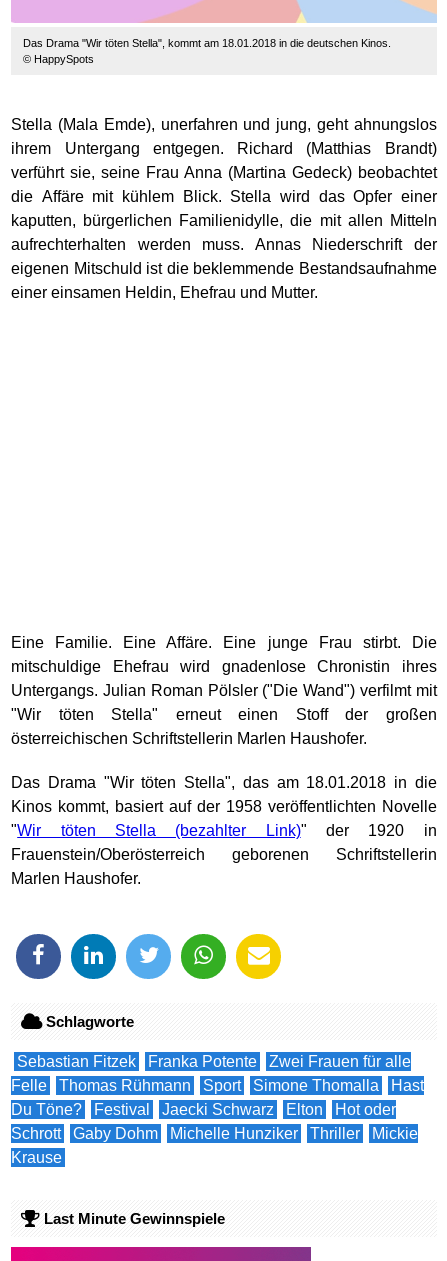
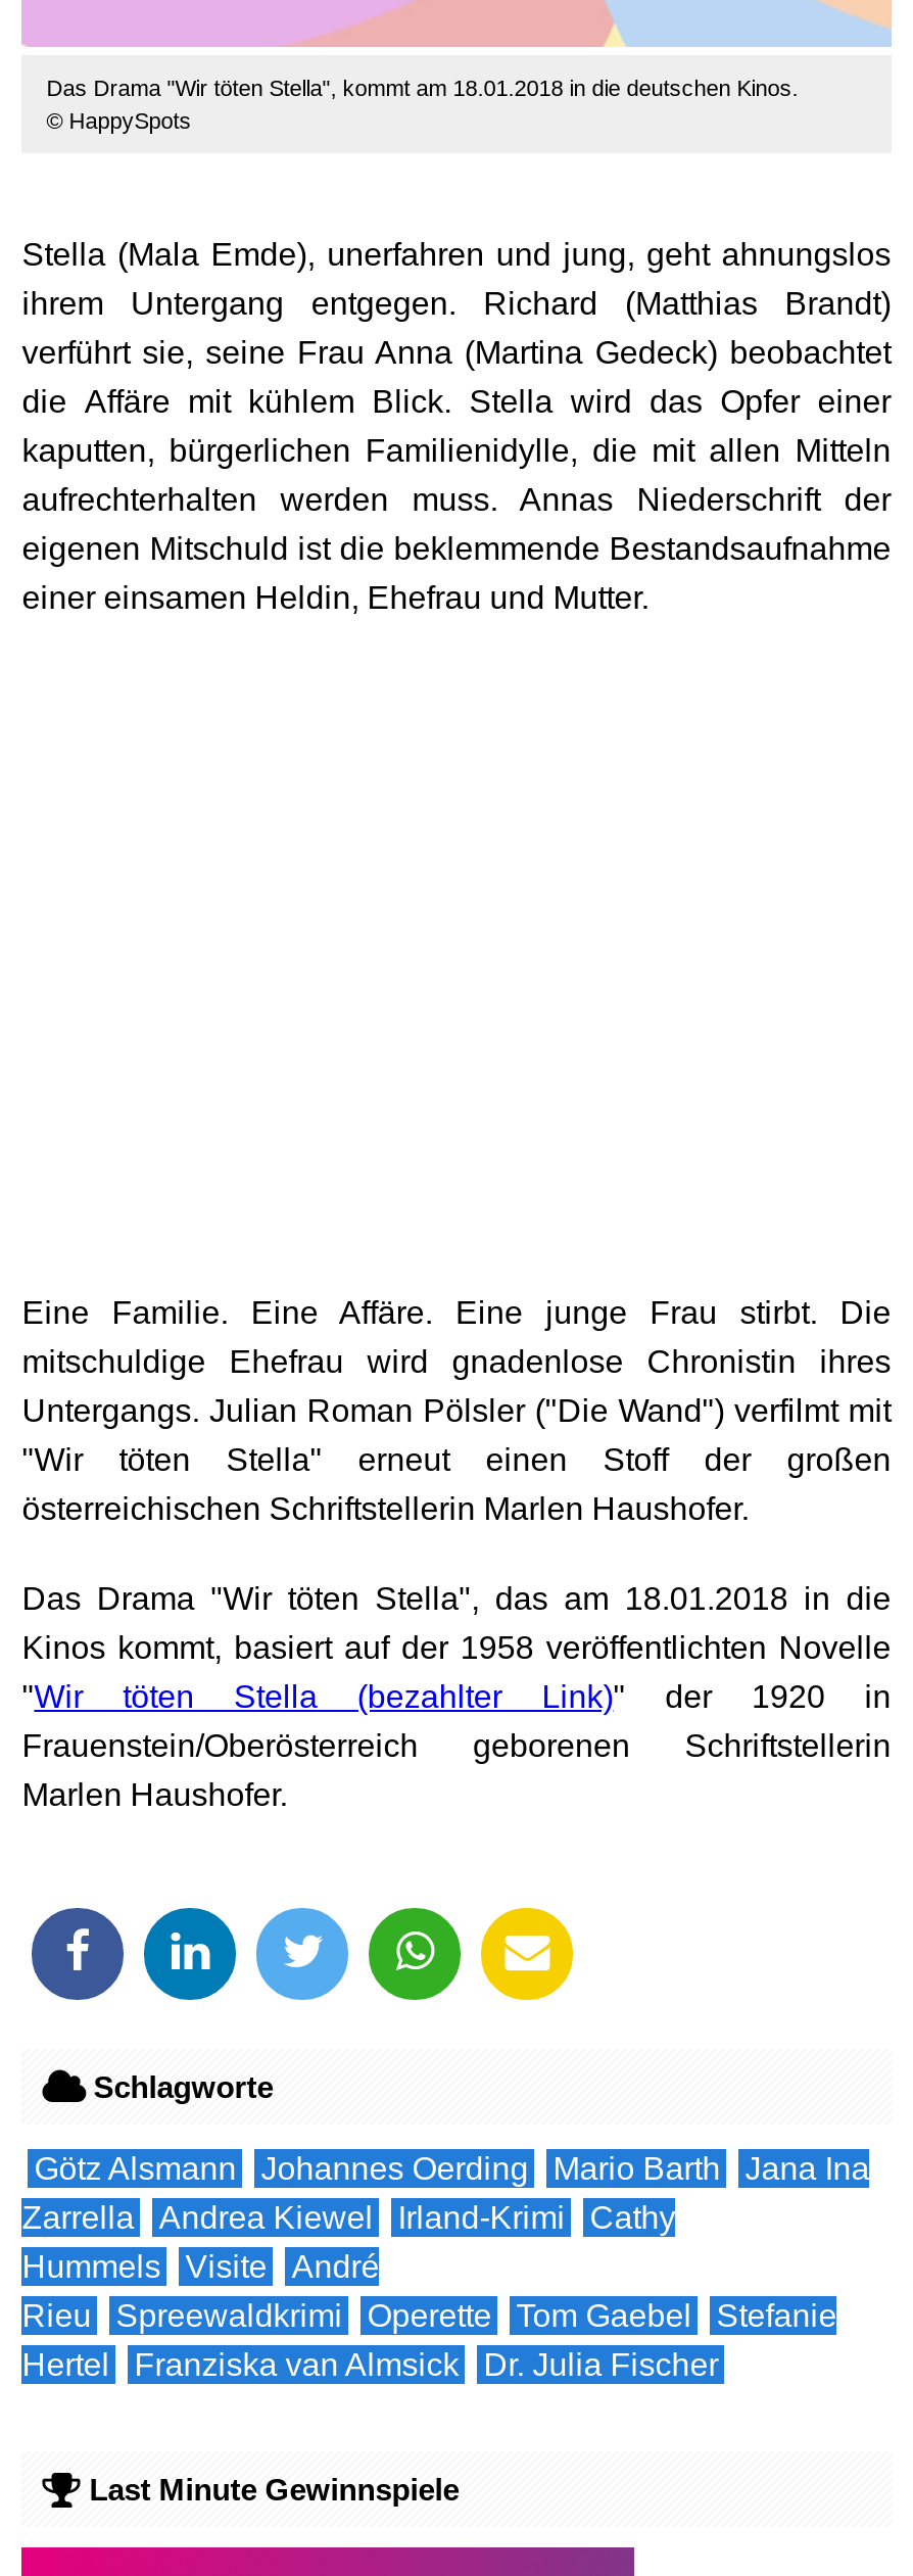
- Sebastian Fitzek
- Franka Potente
- Zwei Frauen für alle
- Felle
- Thomas Rühmann
- Sport
- Simone Thomalla
- Hast
- Du Töne?
- Festival
- Jaecki Schwarz
- Elton
- Hot oder
- Schrott
- Gaby Dohm
- Michelle Hunziker
- Thriller
- Mickie
- Krause
+ Götz Alsmann
+ Johannes Oerding
+ Mario Barth
+ Jana Ina
+ Zarrella
+ Andrea Kiewel
+ Irland-Krimi
+ Cathy
+ Hummels
+ Visite
+ André
+ Rieu
+ Spreewaldkrimi
+ Operette
+ Tom Gaebel
+ Stefanie
+ Hertel
+ Franziska van Almsick
+ Dr. Julia Fischer
